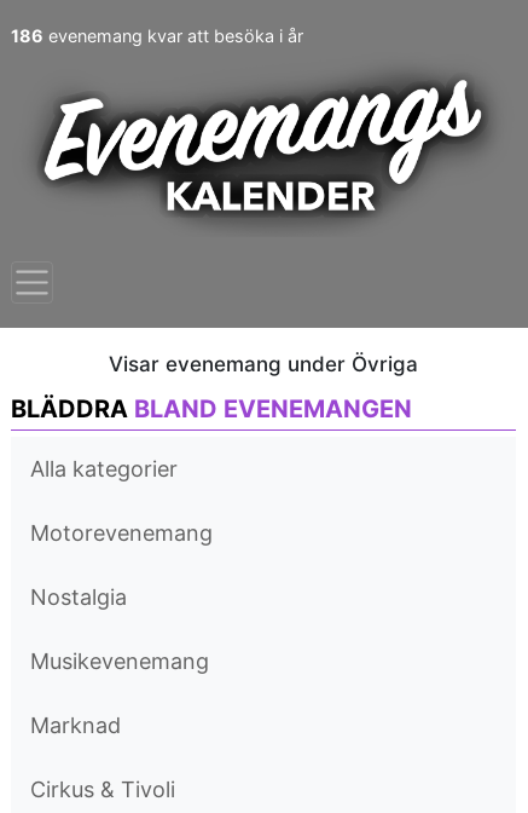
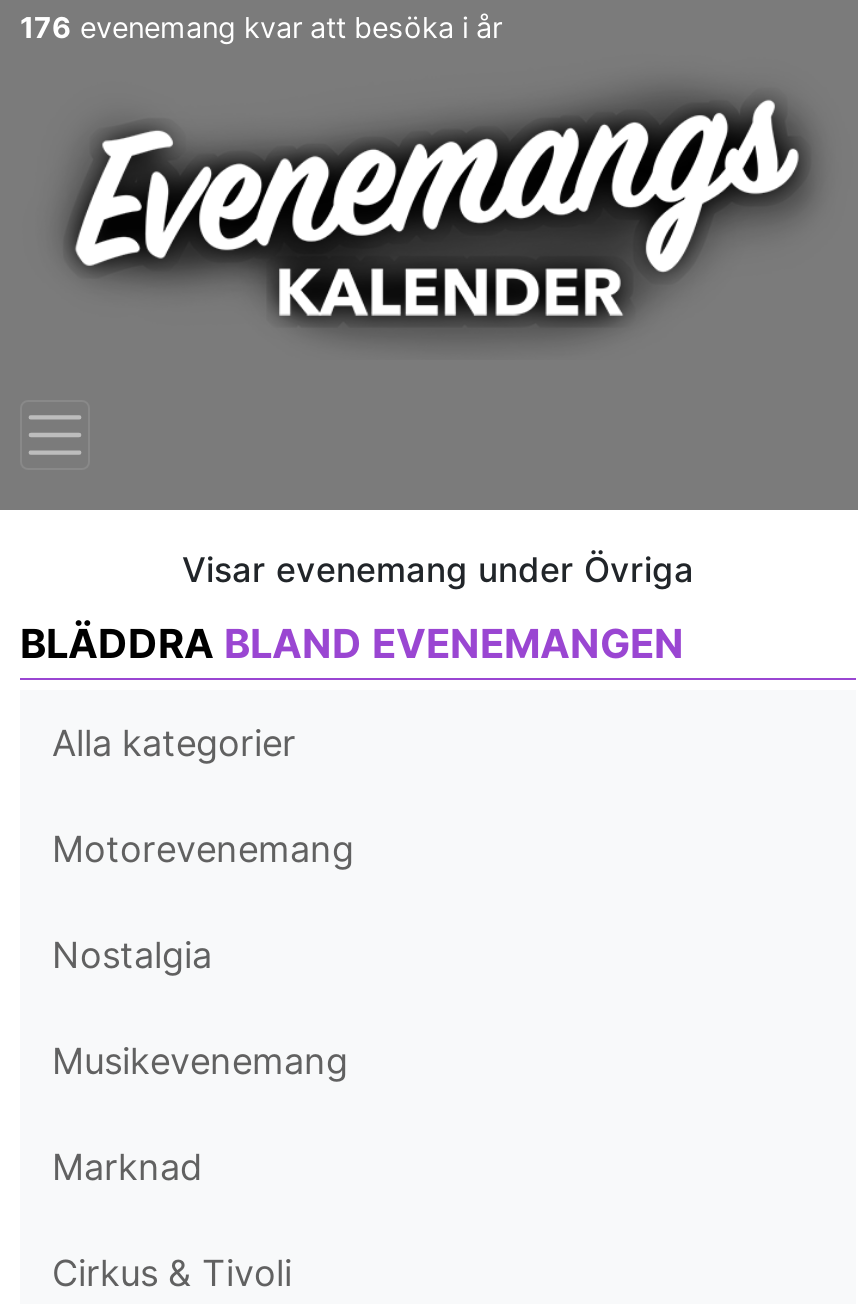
- 186 evenemang kvar att besöka i år
+ 176 evenemang kvar att besöka i år
